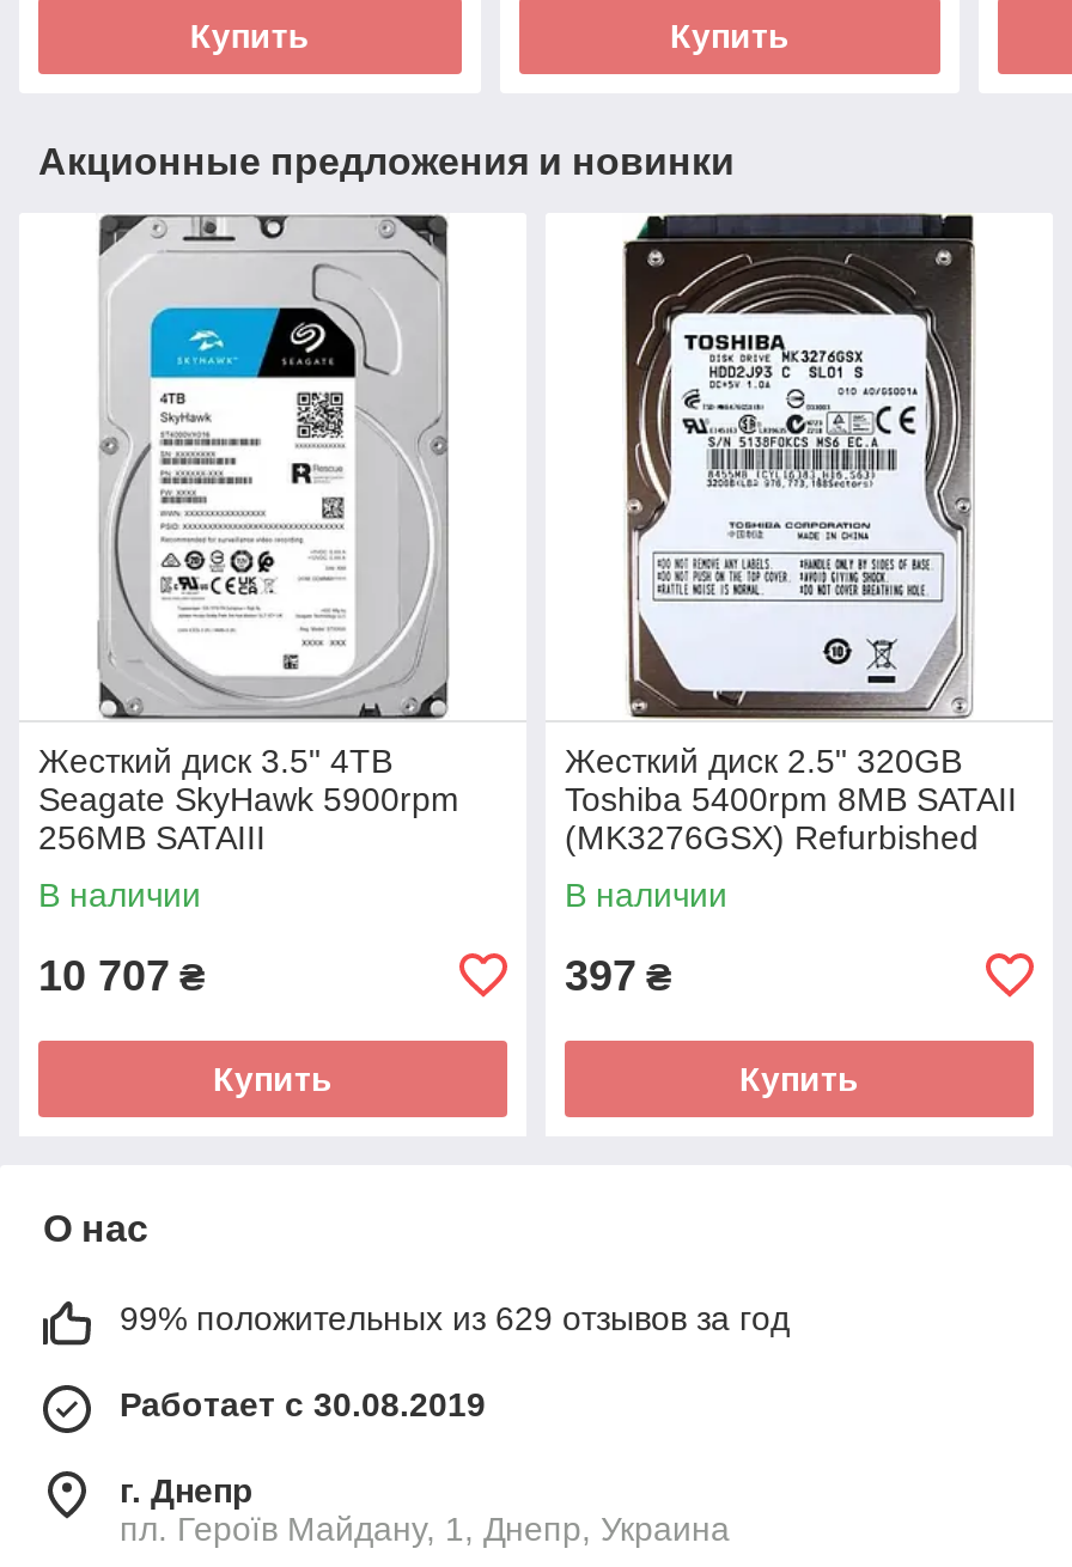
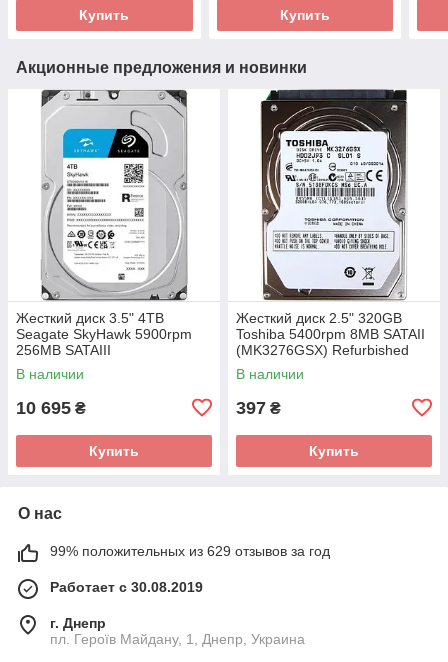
- 10 707 ₴
+ 10 695 ₴
